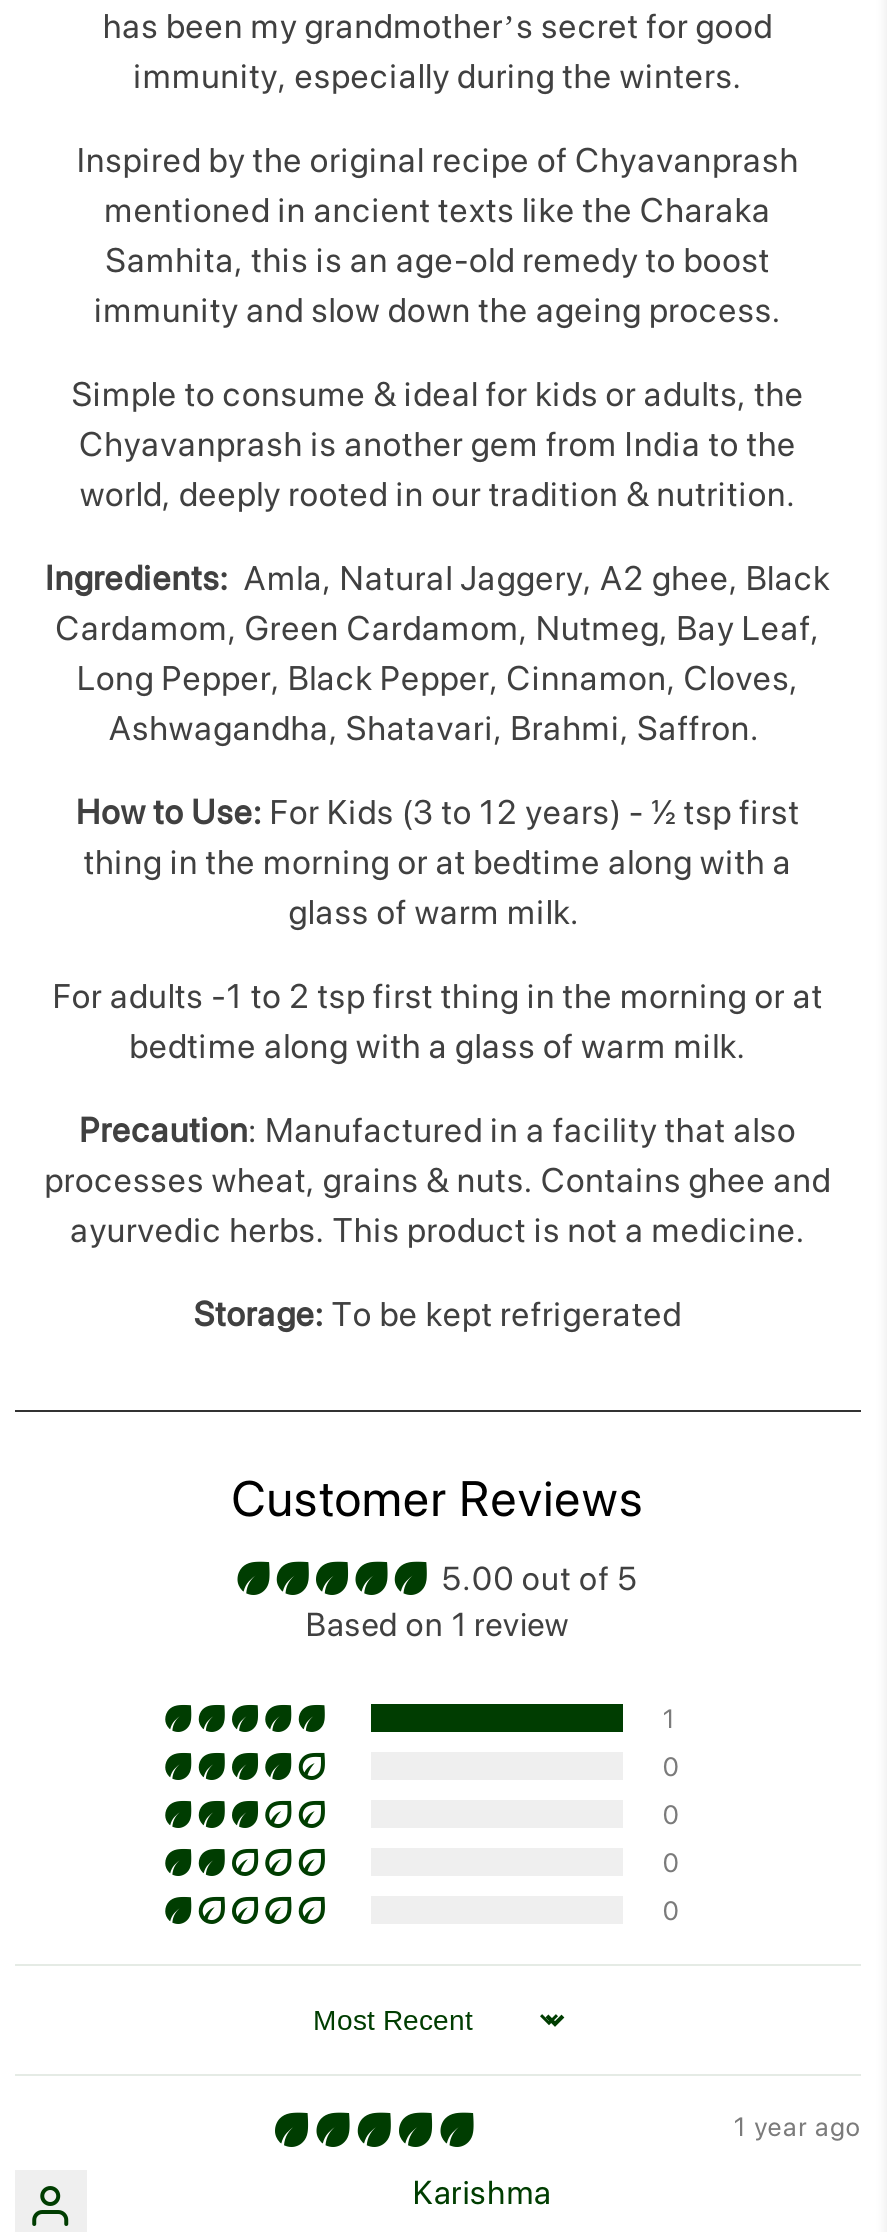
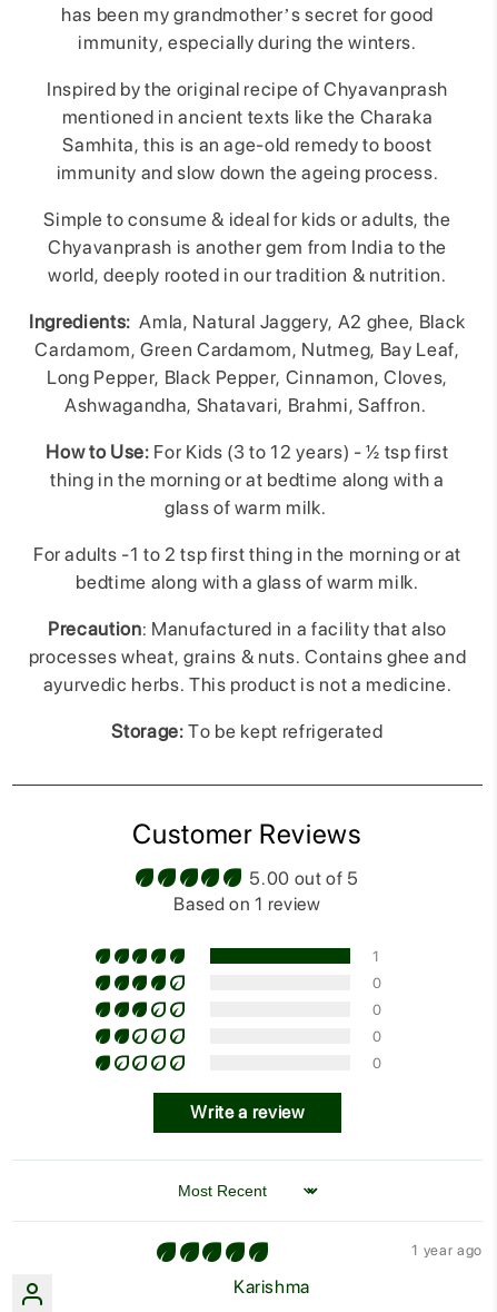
+ Write a review
